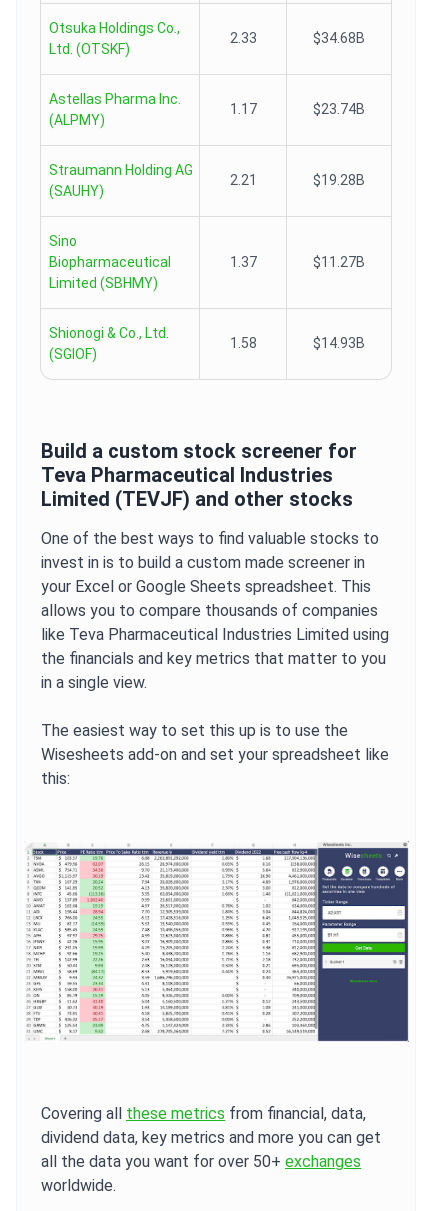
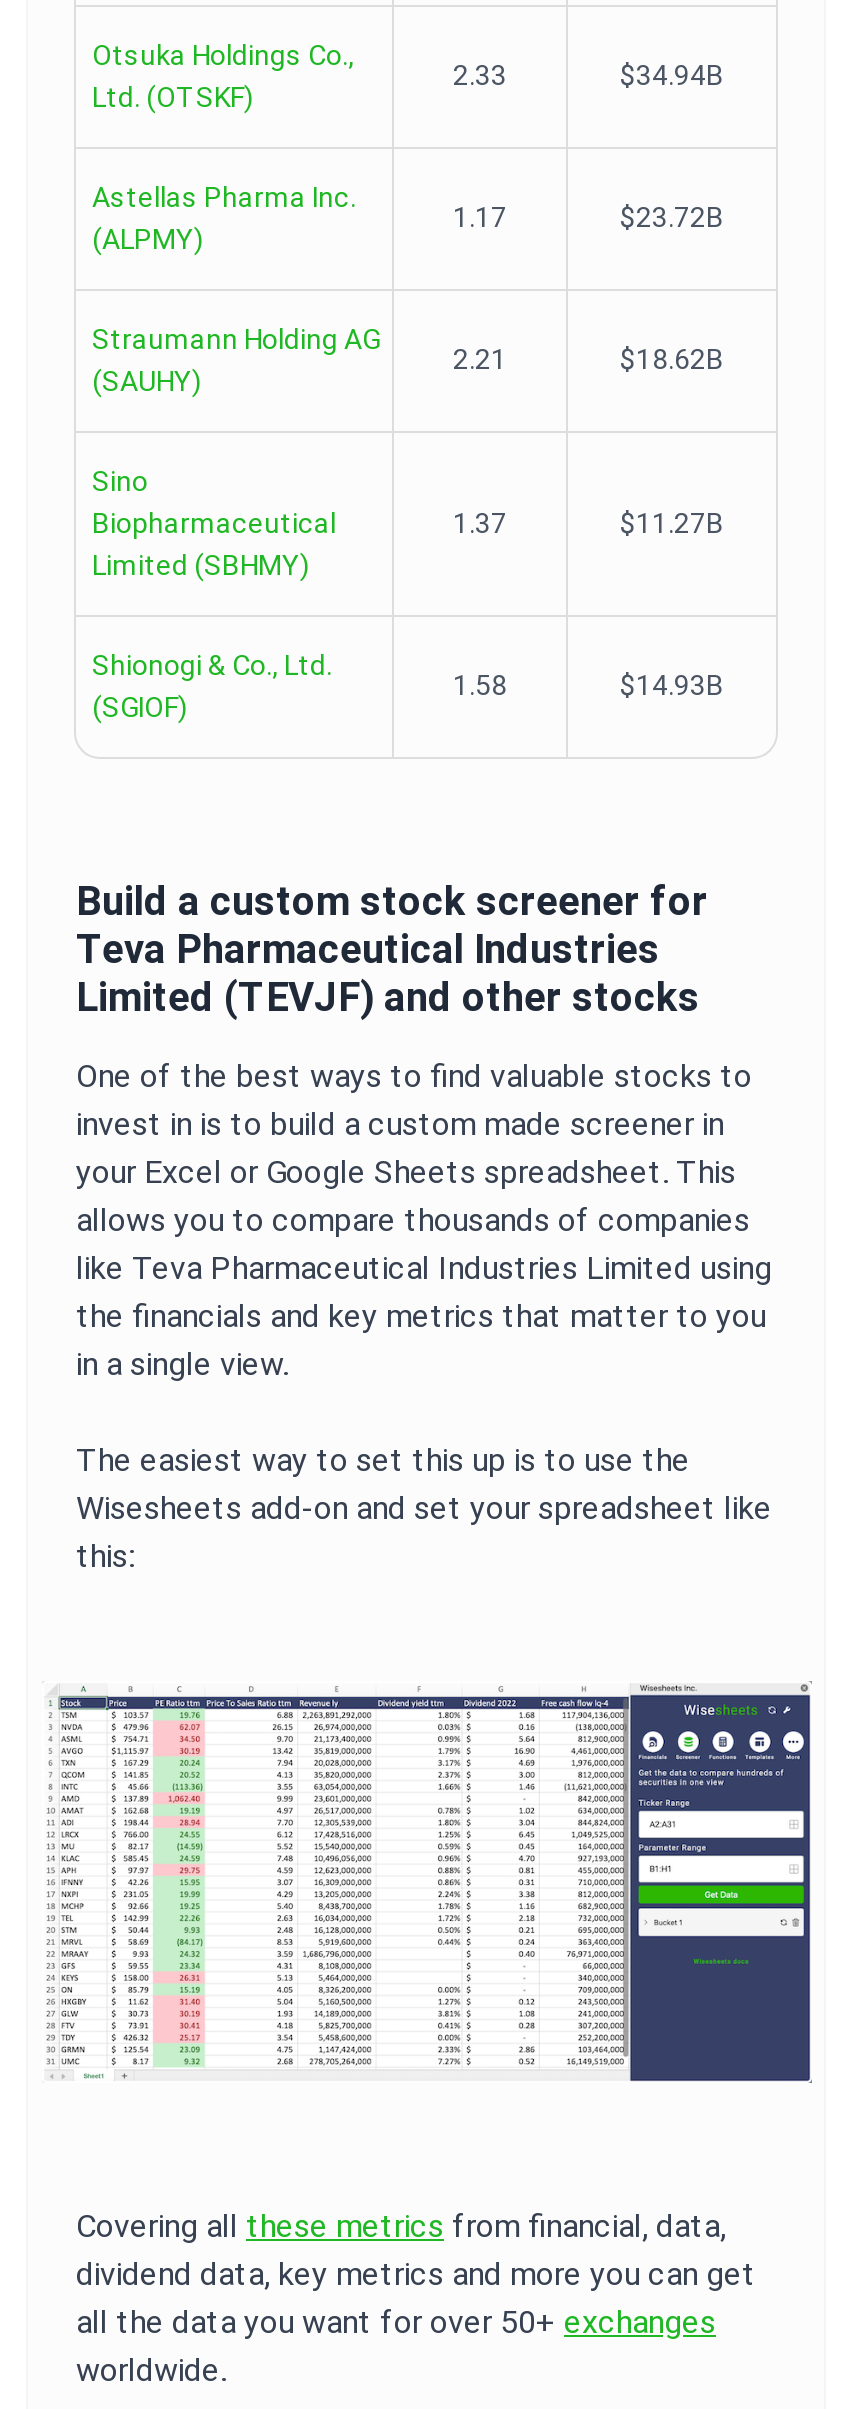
- $34.68B
+ $34.94B

- $23.74B
+ $23.72B

- $19.28B
+ $18.62B
